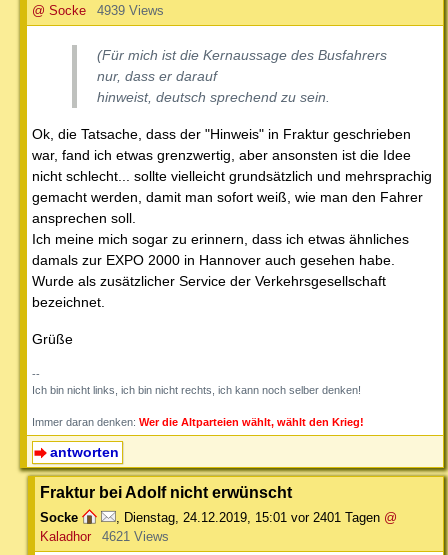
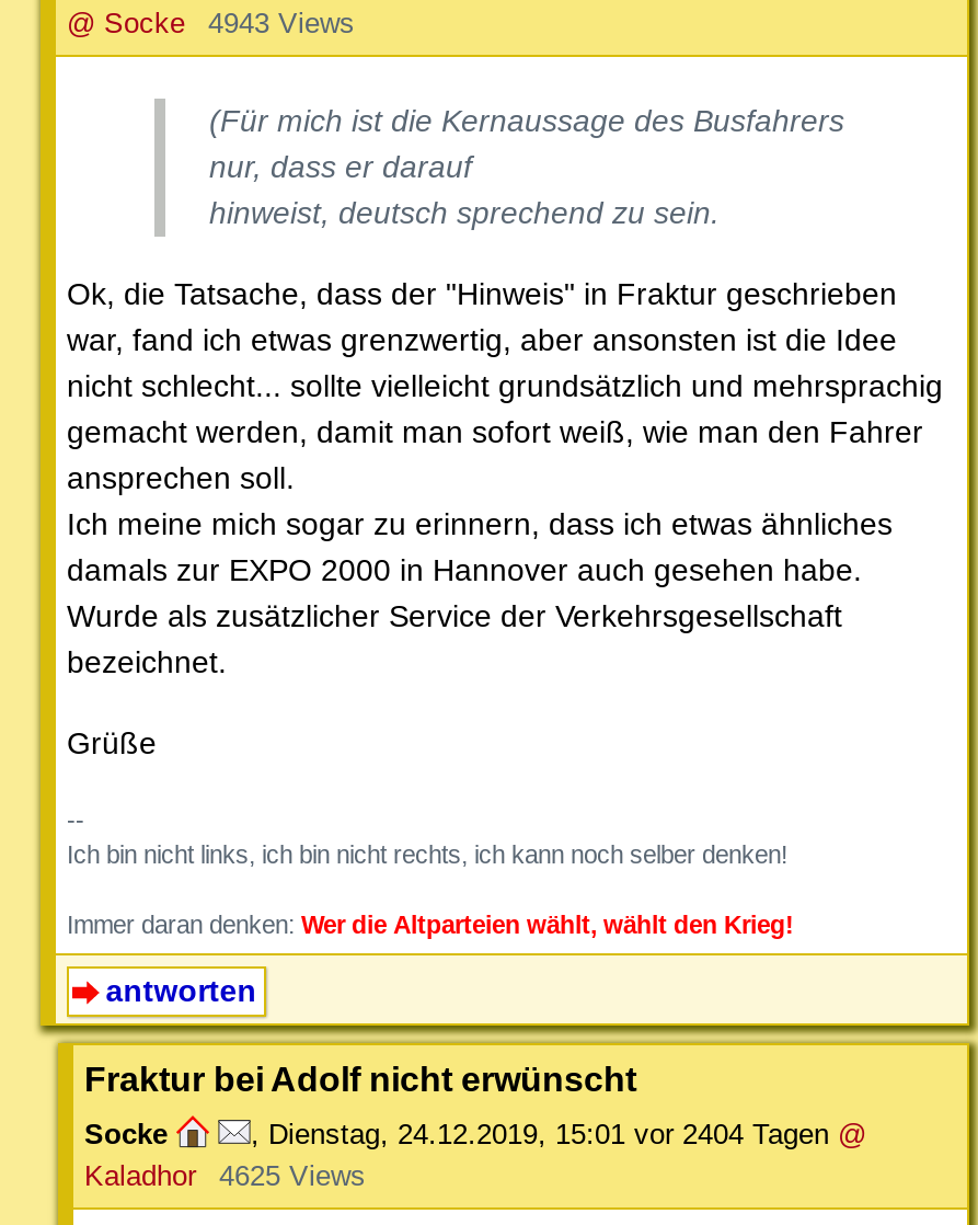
- @ Socke 4939 Views
+ @ Socke 4943 Views

- , Dienstag, 24.12.2019, 15:01 vor 2401 Tagen @
+ , Dienstag, 24.12.2019, 15:01 vor 2404 Tagen @

- Kaladhor 4621 Views
+ Kaladhor 4625 Views
